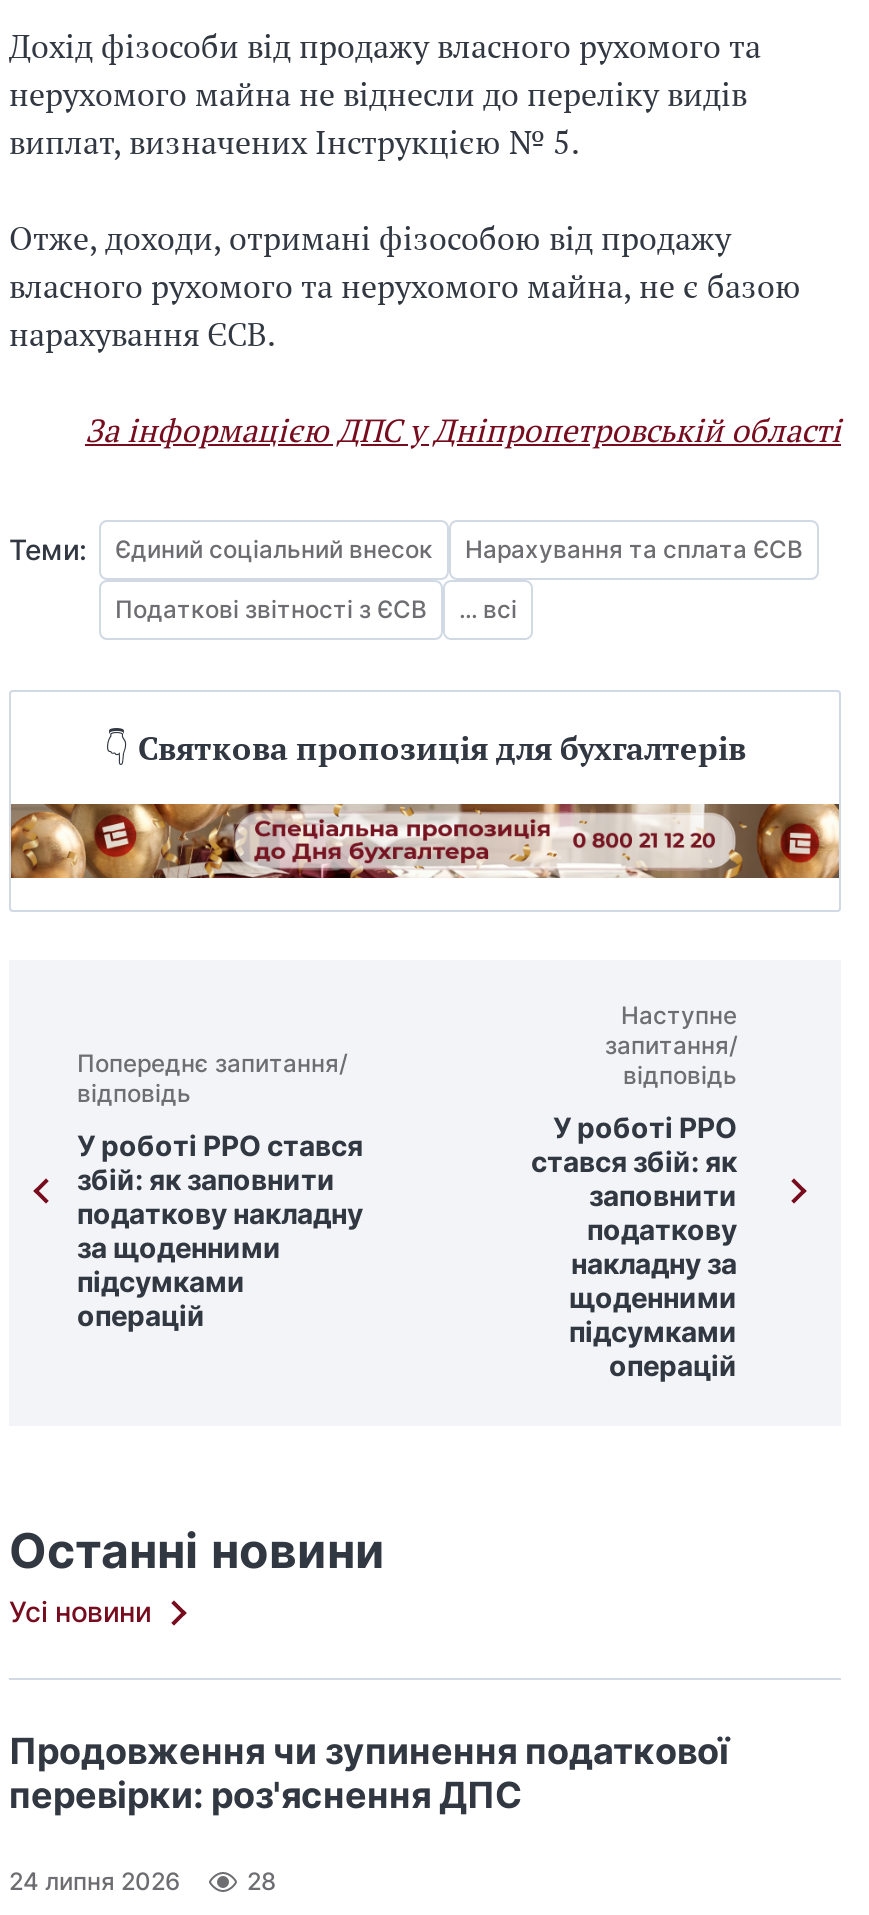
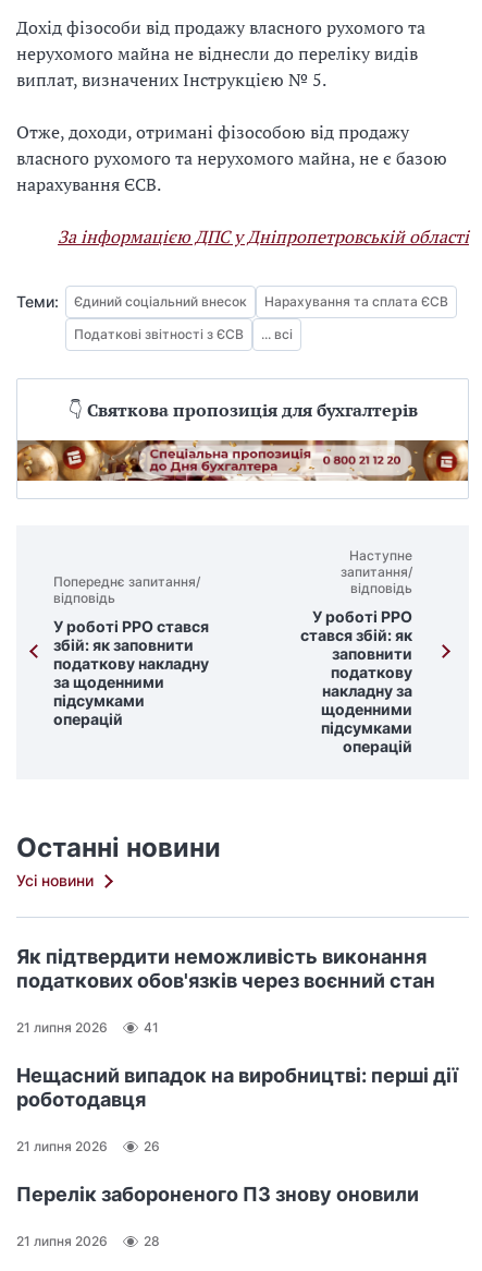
- Продовження чи зупинення податкової
- перевірки: роз'яснення ДПС
- 24 липня 2026
+ Як підтвердити неможливість виконання
+ податкових обов'язків через воєнний стан
+ 21 липня 2026
+ 41
+ Нещасний випадок на виробництві: перші дії
+ роботодавця
+ 21 липня 2026
+ 26
+ Перелік забороненого ПЗ знову оновили
+ 21 липня 2026
